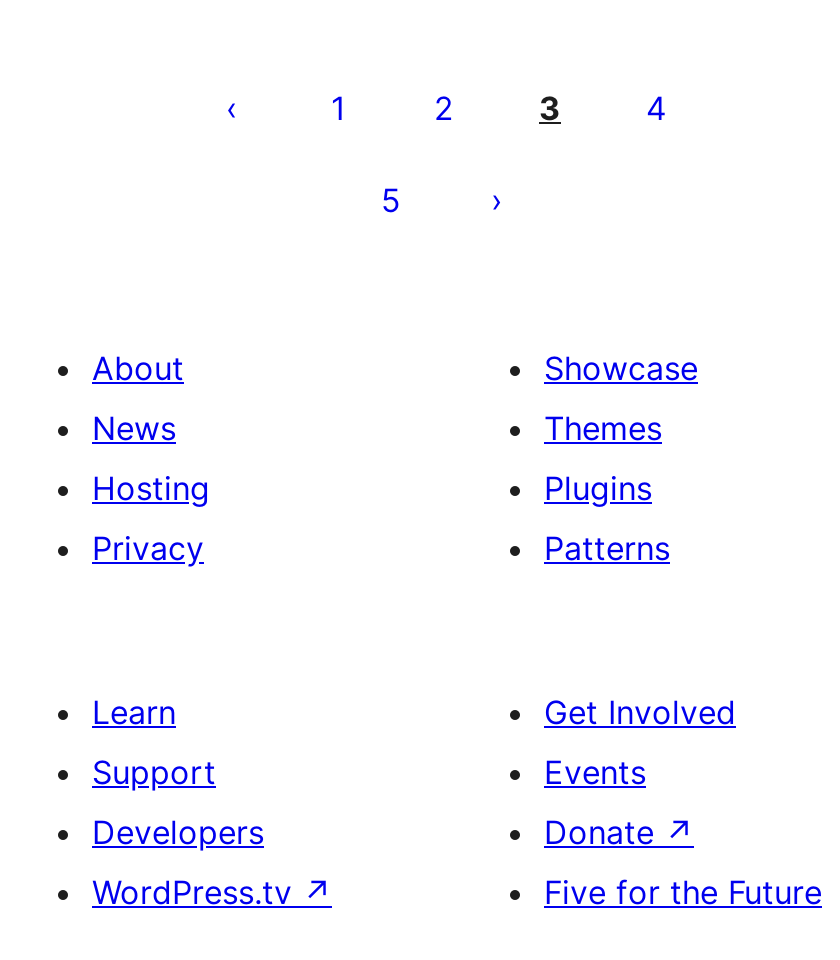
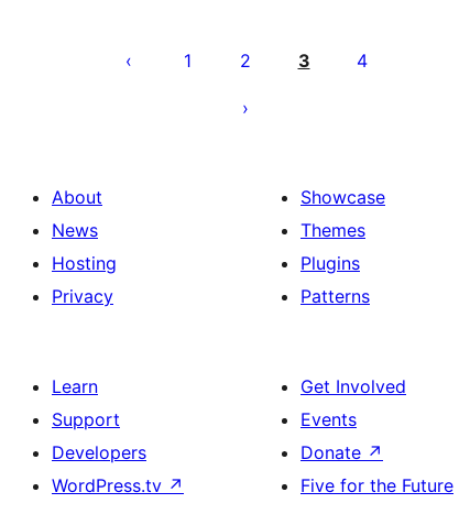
- 5
